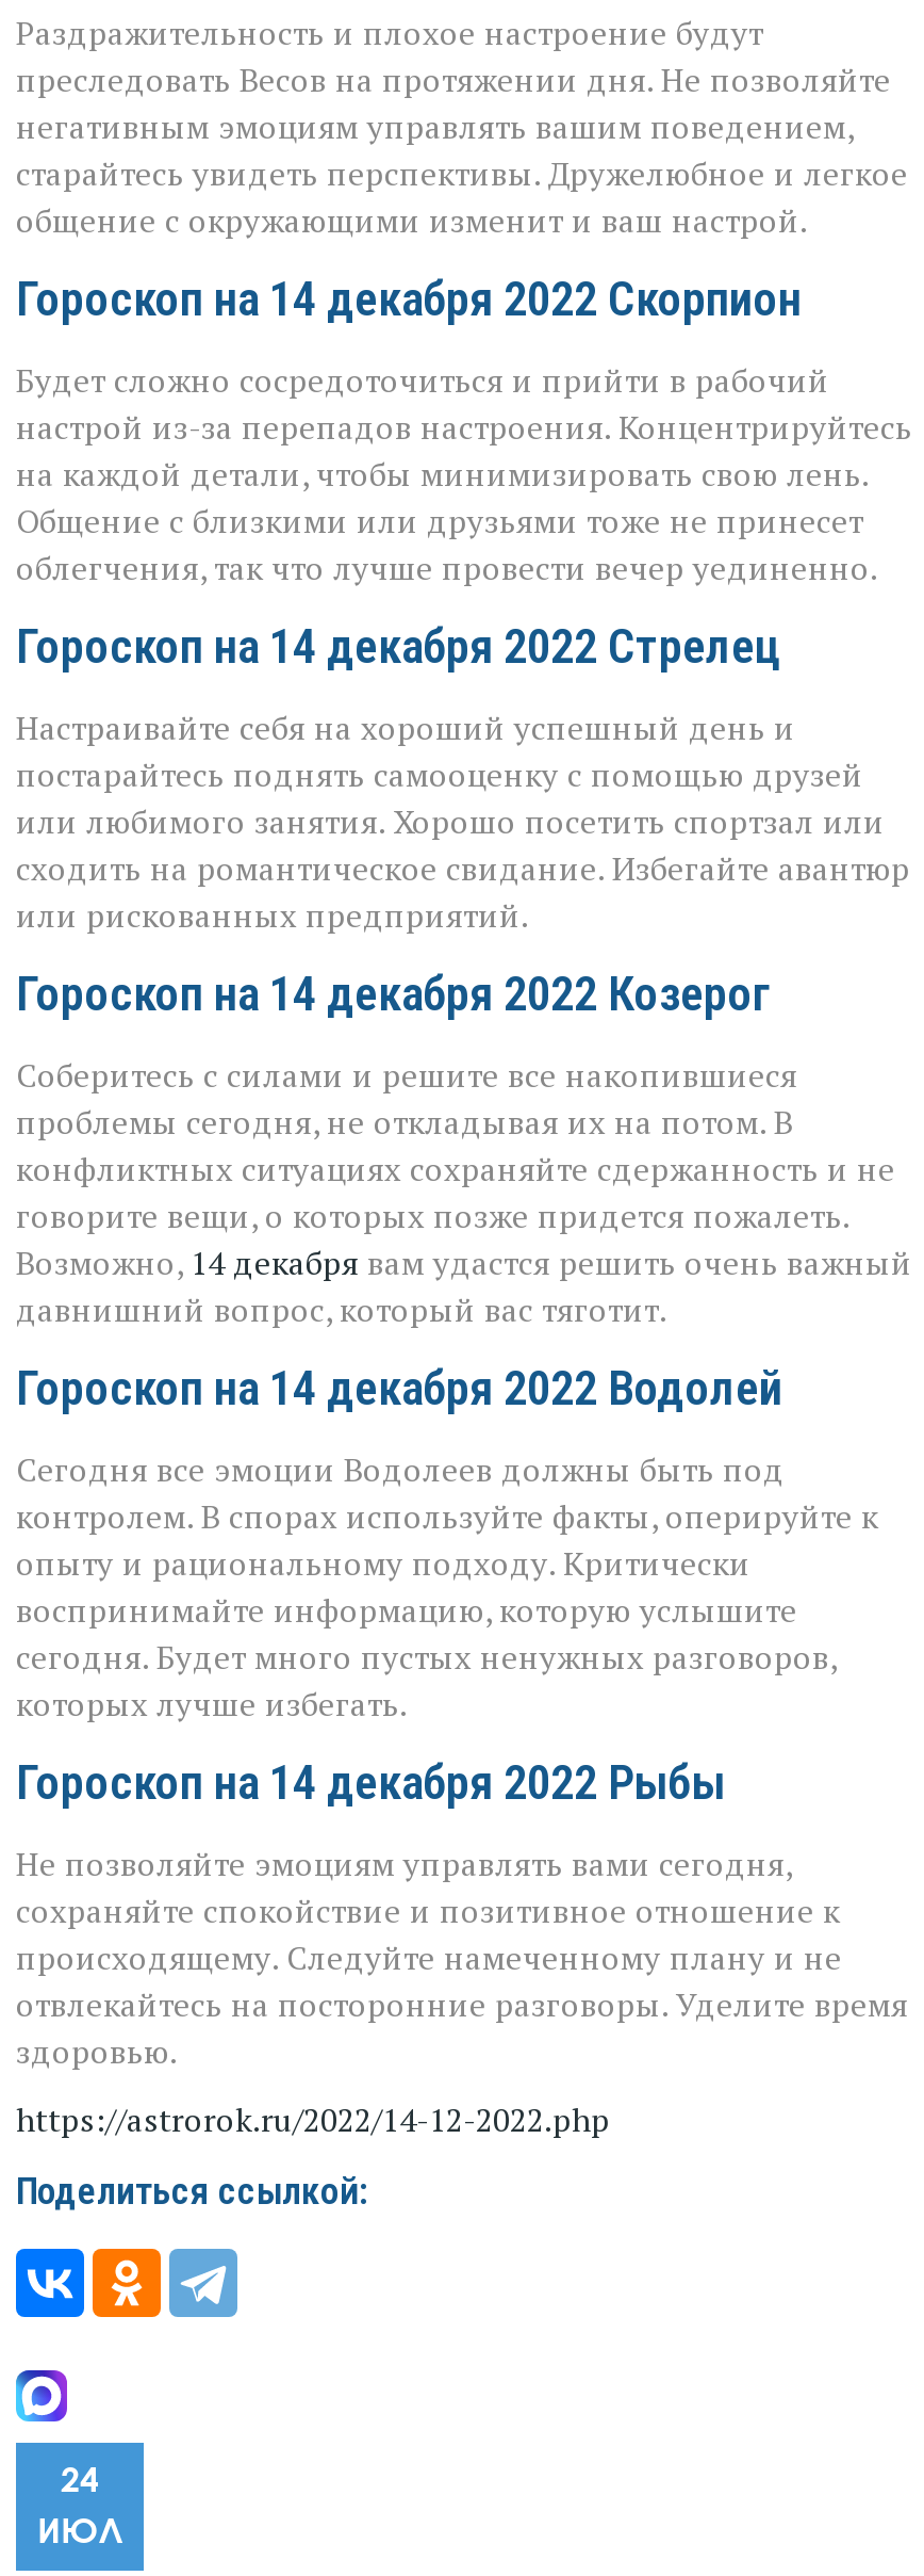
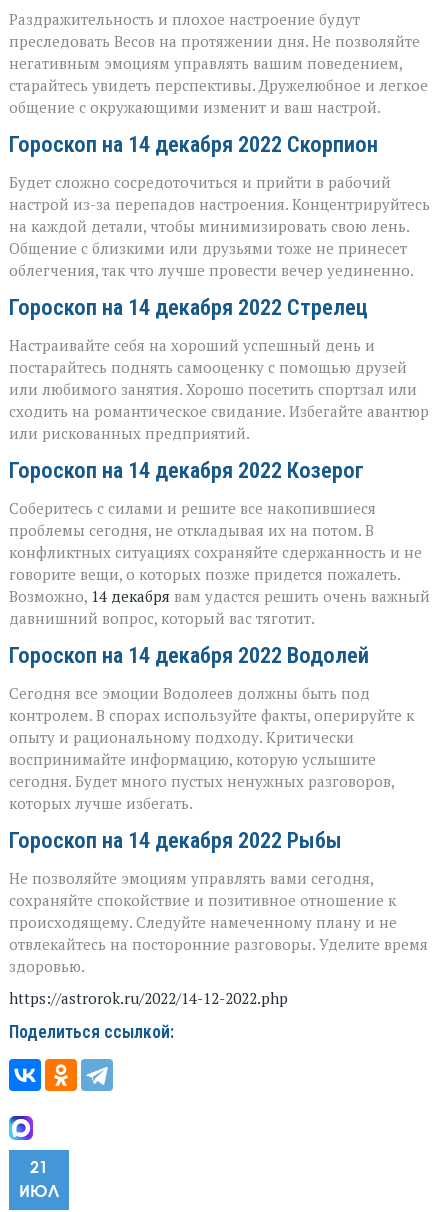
- 24
+ 21
